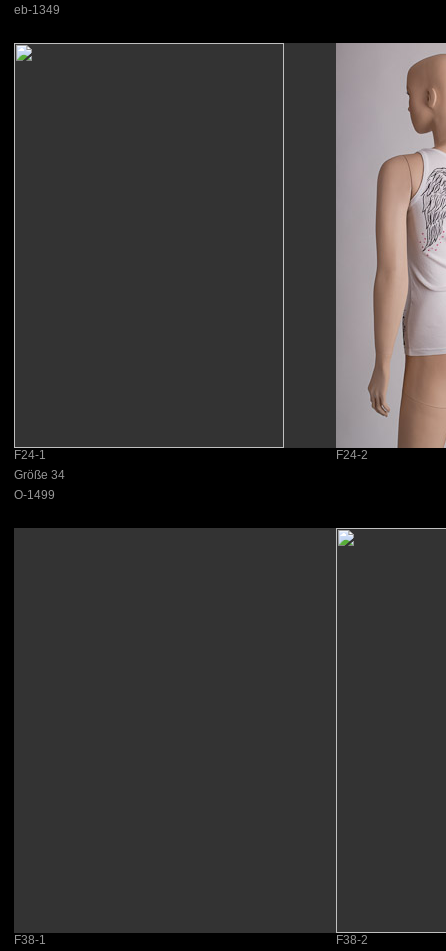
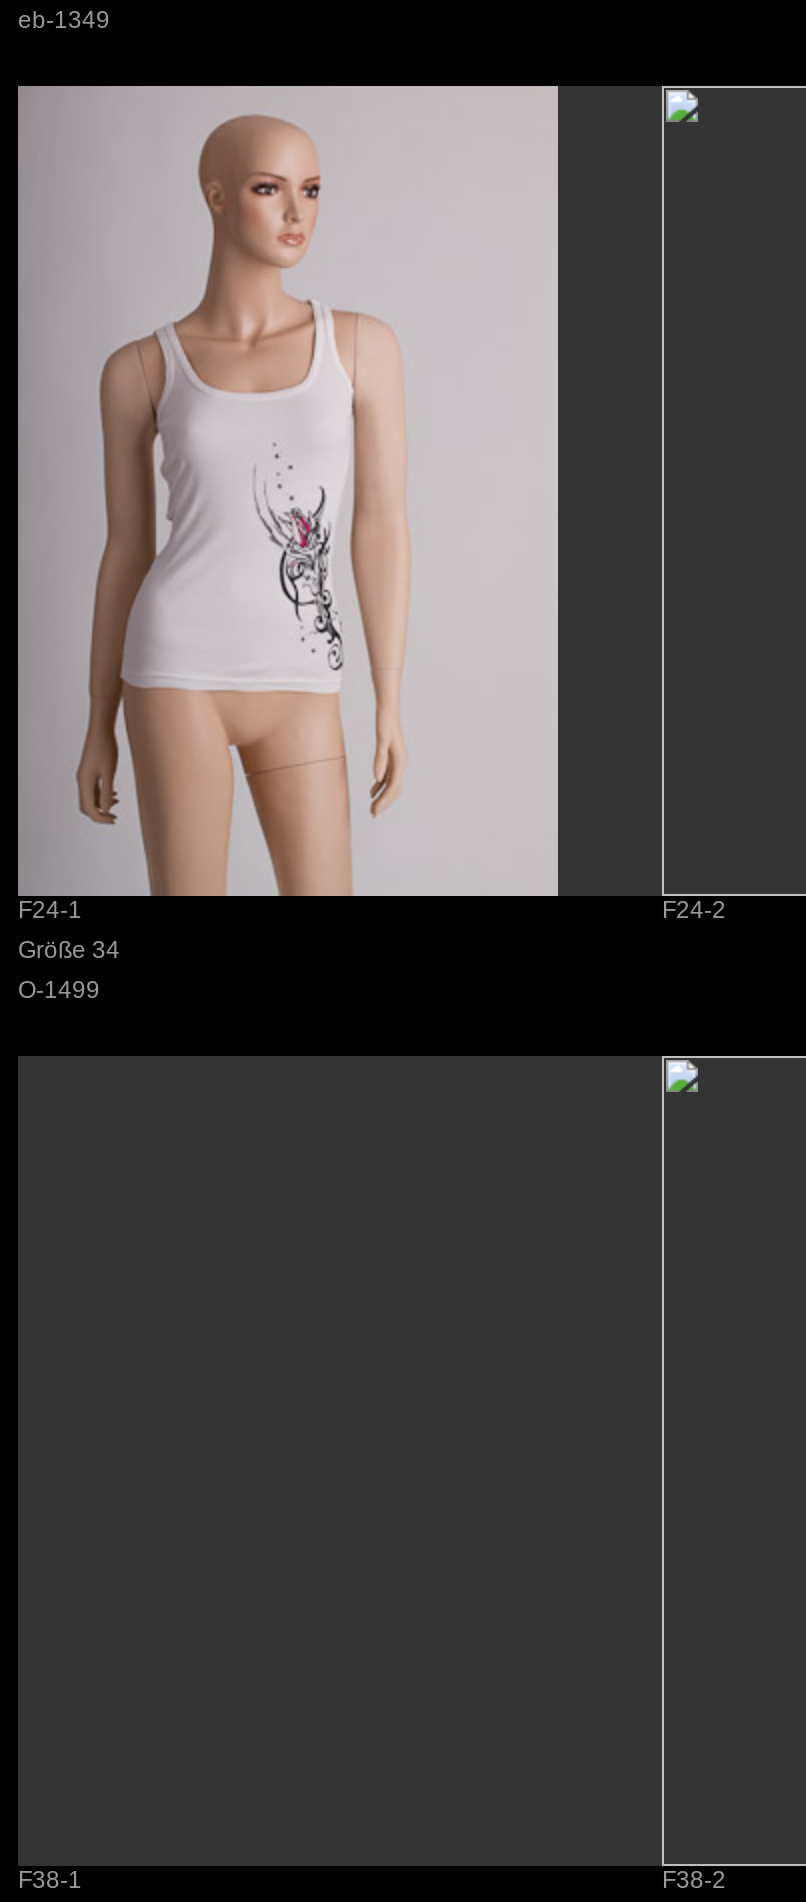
+ [image]

- [image]
